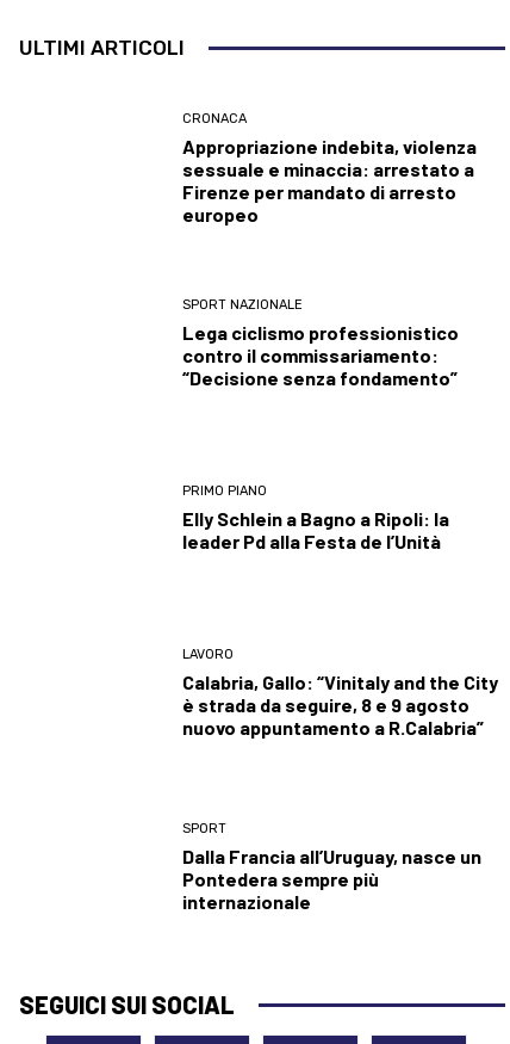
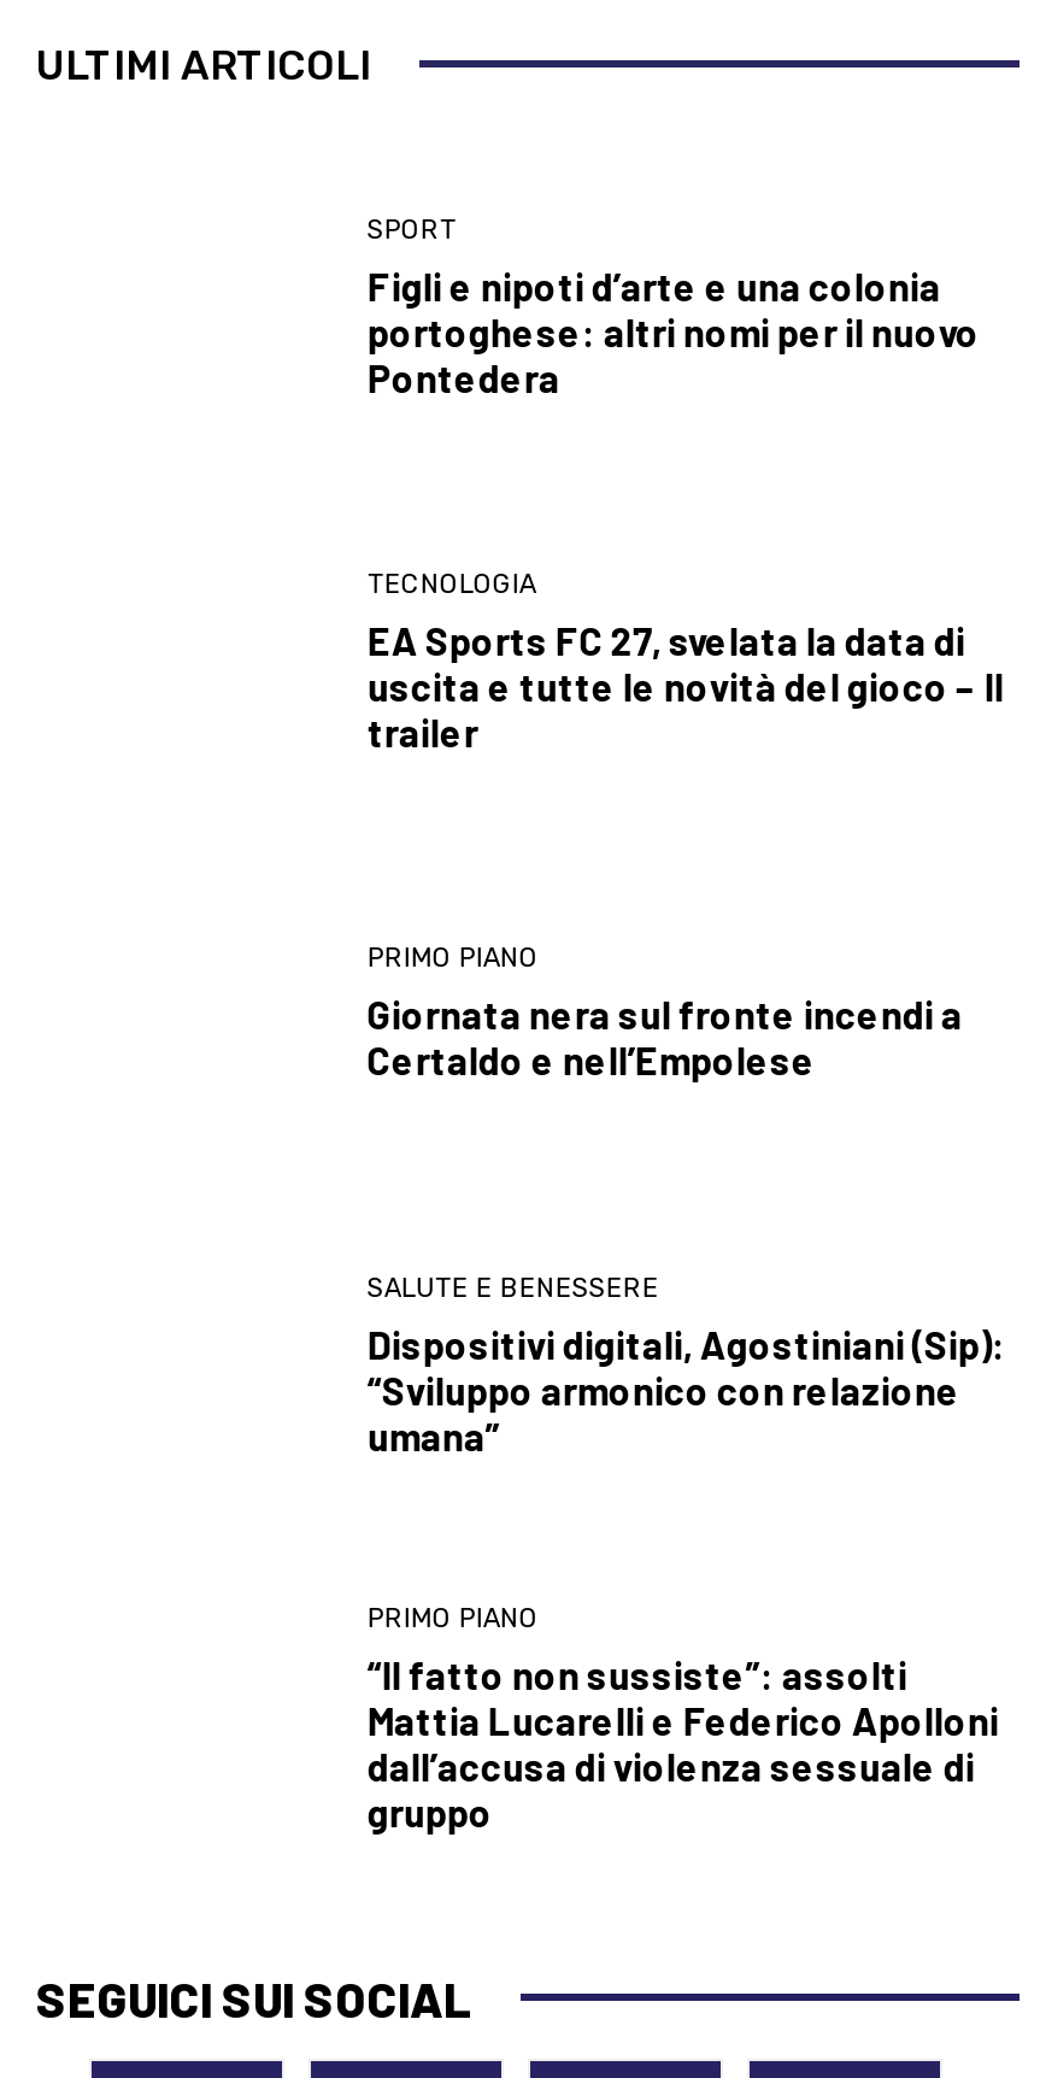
- CRONACA
- Appropriazione indebita, violenza
- sessuale e minaccia: arrestato a
- Firenze per mandato di arresto
- europeo
+ SPORT
+ Figli e nipoti d’arte e una colonia
+ portoghese: altri nomi per il nuovo
+ Pontedera

- SPORT NAZIONALE
- Lega ciclismo professionistico
- contro il commissariamento:
- “Decisione senza fondamento”
+ TECNOLOGIA
+ EA Sports FC 27, svelata la data di
+ uscita e tutte le novità del gioco – Il
+ trailer

- Elly Schlein a Bagno a Ripoli: la
- leader Pd alla Festa de l’Unità
+ Giornata nera sul fronte incendi a
+ Certaldo e nell’Empolese

- LAVORO
- Calabria, Gallo: “Vinitaly and the City
- è strada da seguire, 8 e 9 agosto
- nuovo appuntamento a R.Calabria”
+ SALUTE E BENESSERE
+ Dispositivi digitali, Agostiniani (Sip):
+ “Sviluppo armonico con relazione
+ umana”

- SPORT
- Dalla Francia all’Uruguay, nasce un
- Pontedera sempre più
- internazionale
+ PRIMO PIANO
+ “Il fatto non sussiste”: assolti
+ Mattia Lucarelli e Federico Apolloni
+ dall’accusa di violenza sessuale di
+ gruppo
